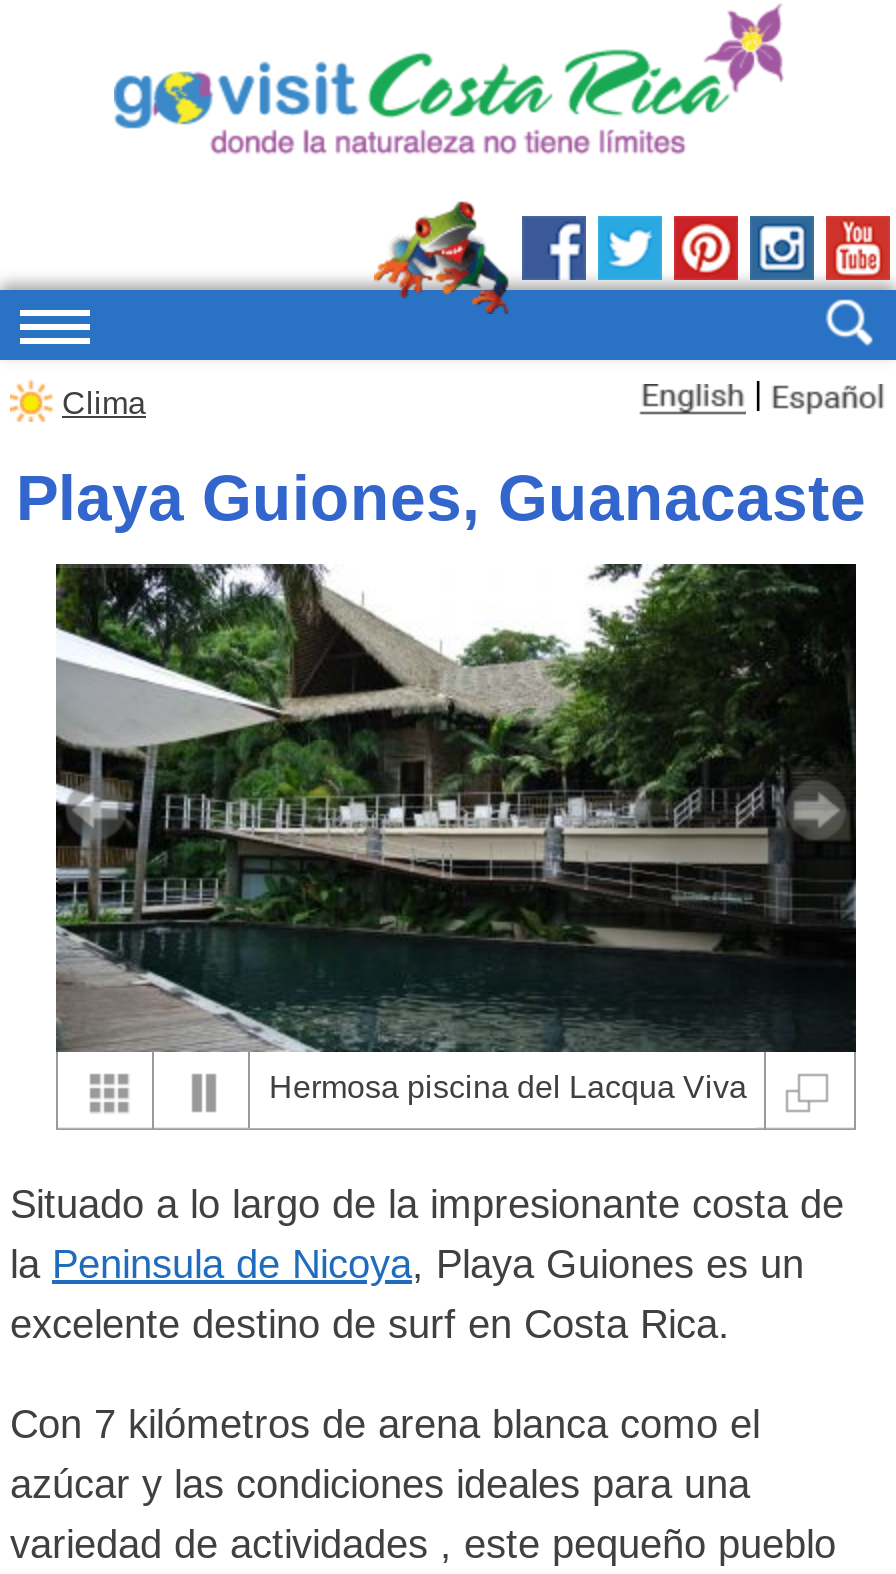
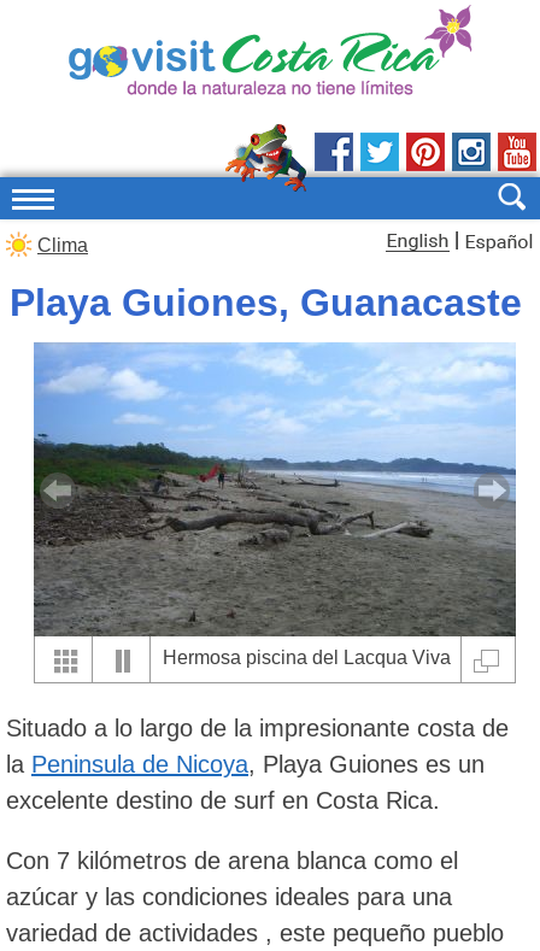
- [image]
+ [image]
